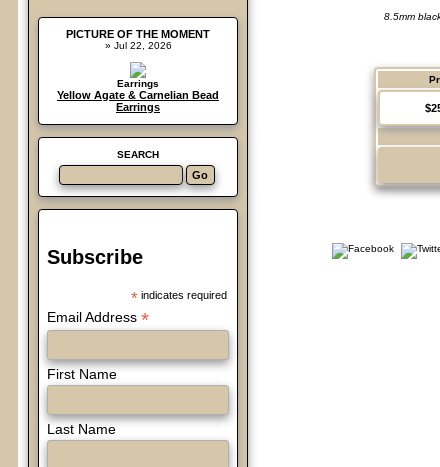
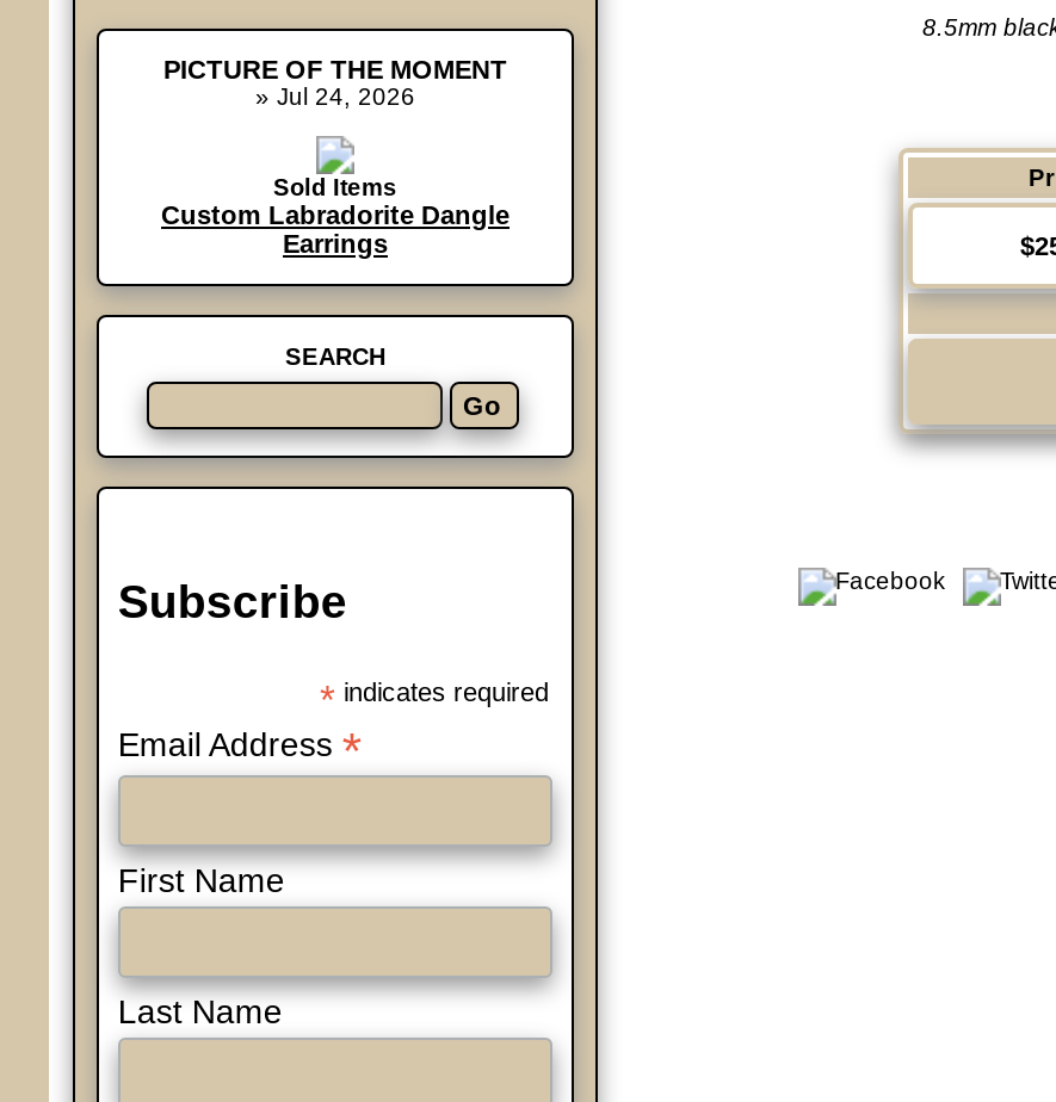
- » Jul 22, 2026
+ » Jul 24, 2026

- Earrings
- Yellow Agate & Carnelian Bead
+ Sold Items
+ Custom Labradorite Dangle
